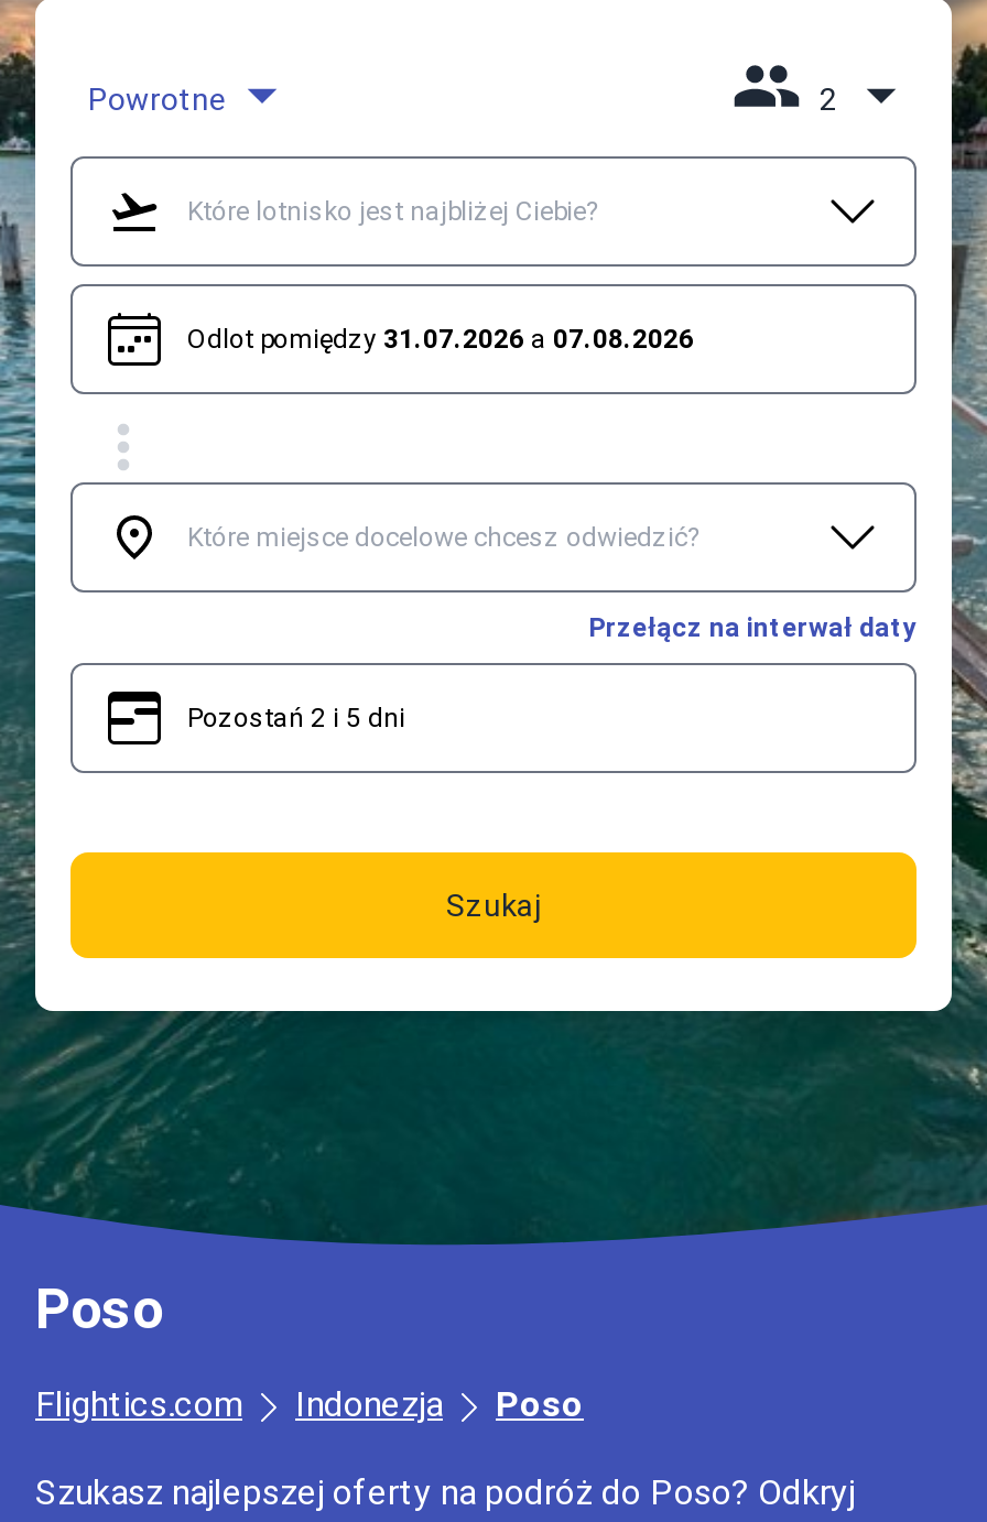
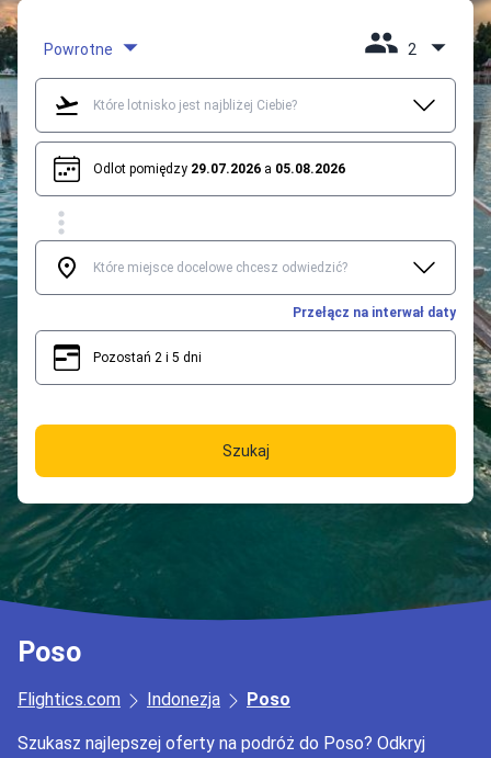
- Odlot pomiędzy 31.07.2026 a 07.08.2026
+ Odlot pomiędzy 29.07.2026 a 05.08.2026
